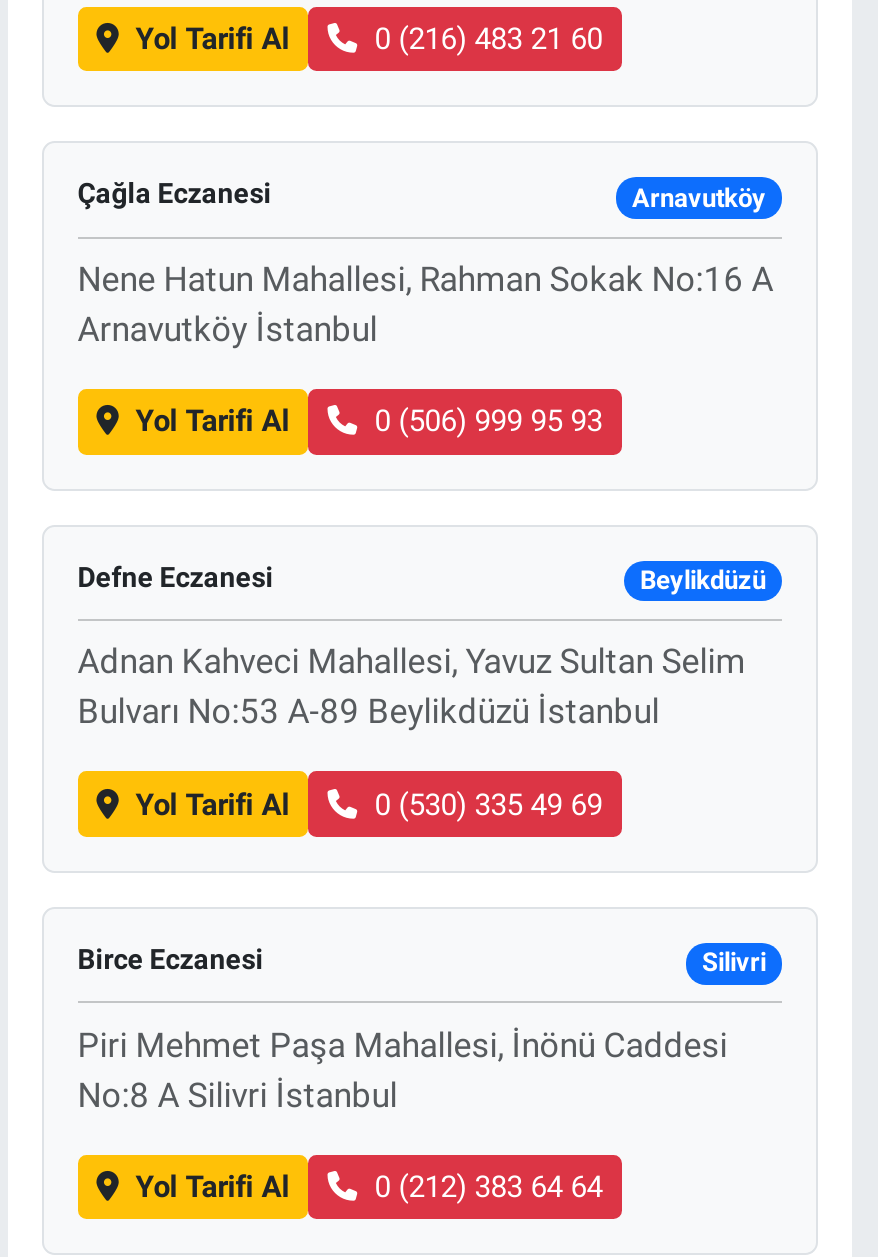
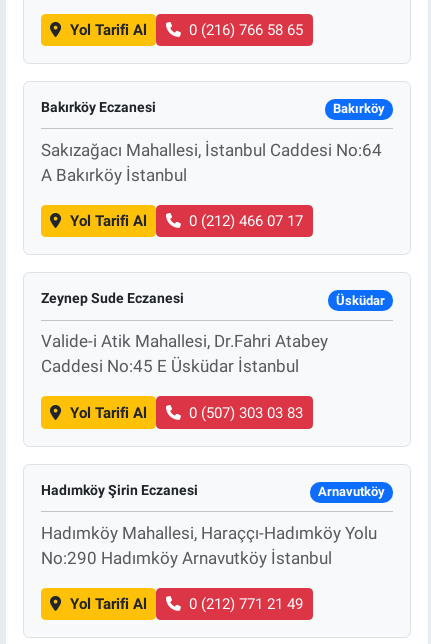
- 0 (216) 483 21 60
+ 0 (216) 766 58 65

- Çağla Eczanesi
- Arnavutköy
+ Bakırköy Eczanesi
+ Bakırköy

- Nene Hatun Mahallesi, Rahman Sokak No:16 A
- Arnavutköy İstanbul
+ Sakızağacı Mahallesi, İstanbul Caddesi No:64
+ A Bakırköy İstanbul

- 0 (506) 999 95 93
+ 0 (212) 466 07 17

- Defne Eczanesi
- Beylikdüzü
+ Zeynep Sude Eczanesi
+ Üsküdar

- Adnan Kahveci Mahallesi, Yavuz Sultan Selim
- Bulvarı No:53 A-89 Beylikdüzü İstanbul
+ Valide-i Atik Mahallesi, Dr.Fahri Atabey
+ Caddesi No:45 E Üsküdar İstanbul

- 0 (530) 335 49 69
+ 0 (507) 303 03 83

- Birce Eczanesi
- Silivri
+ Hadımköy Şirin Eczanesi
+ Arnavutköy

- Piri Mehmet Paşa Mahallesi, İnönü Caddesi
- No:8 A Silivri İstanbul
+ Hadımköy Mahallesi, Haraççı-Hadımköy Yolu
+ No:290 Hadımköy Arnavutköy İstanbul

- 0 (212) 383 64 64
+ 0 (212) 771 21 49
